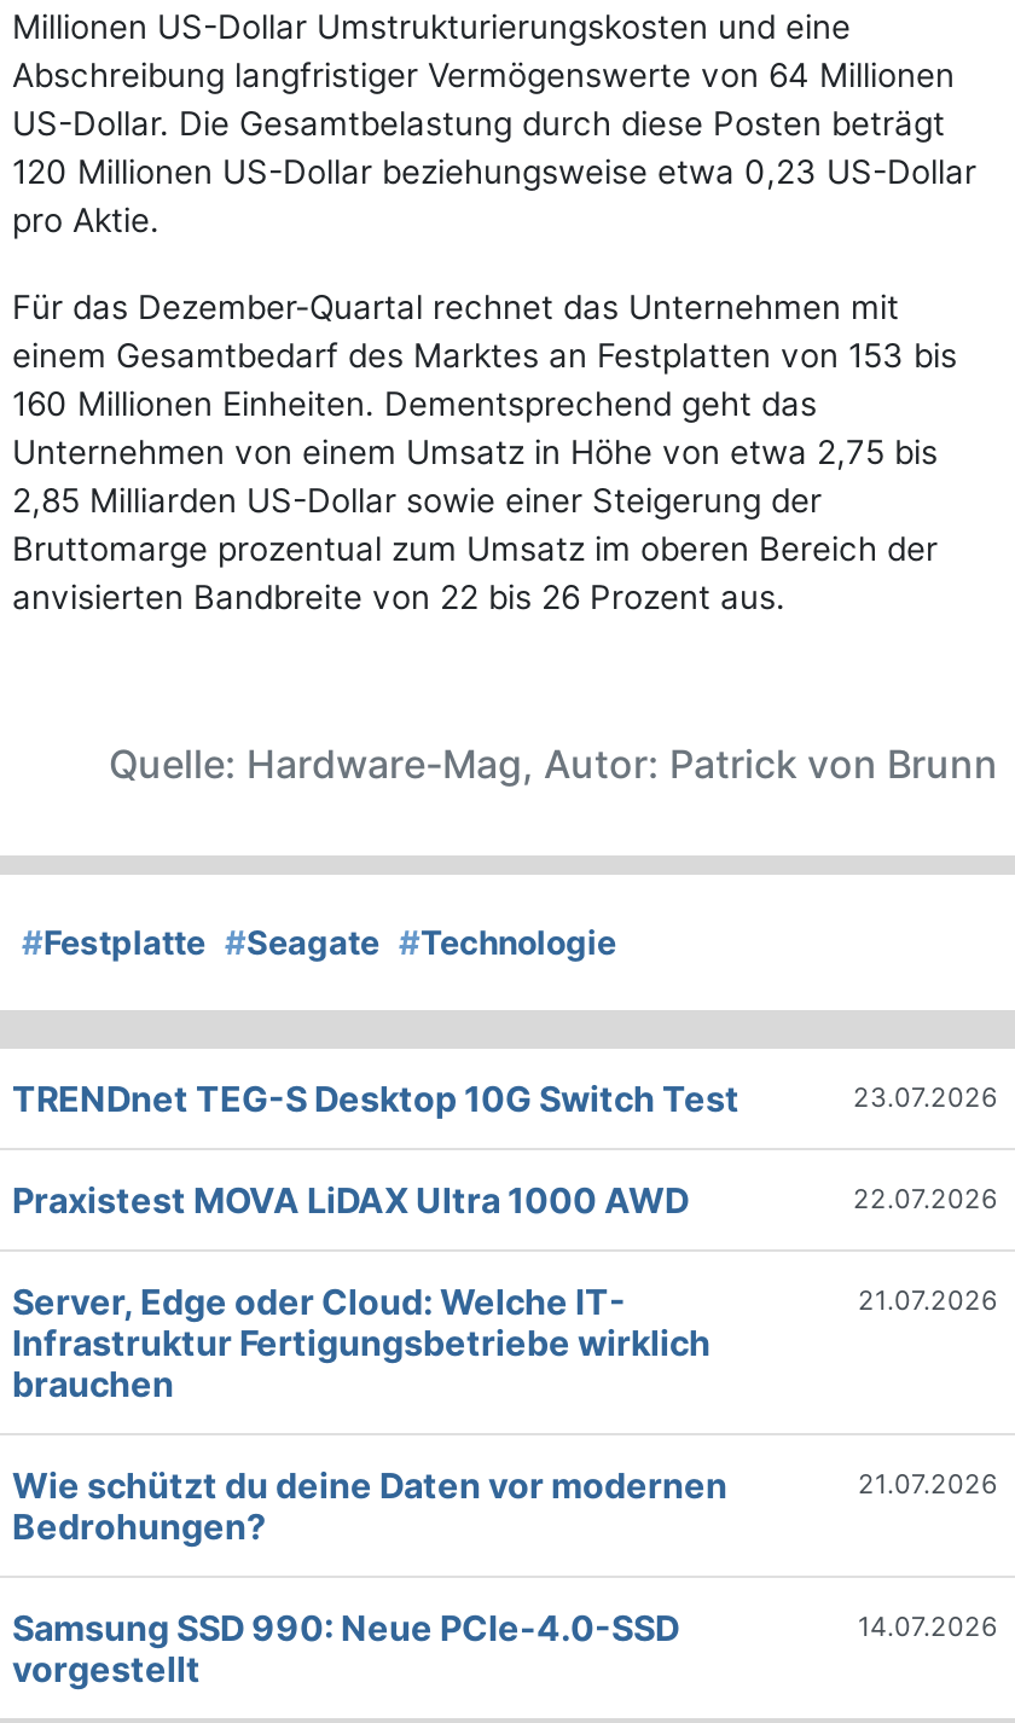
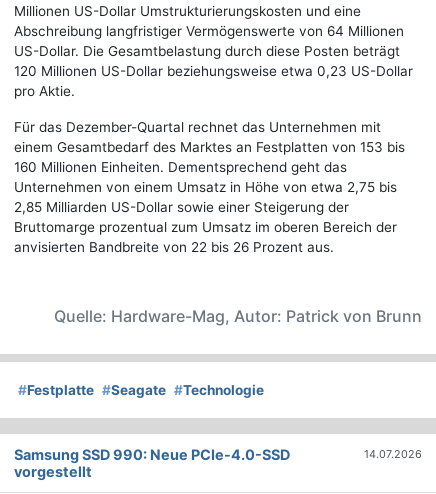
- TRENDnet TEG-S Desktop 10G Switch Test
- 23.07.2026
- Praxistest MOVA LiDAX Ultra 1000 AWD
- 22.07.2026
- Server, Edge oder Cloud: Welche IT-
- Infrastruktur Fertigungsbetriebe wirklich
- brauchen

- 21.07.2026

- Wie schützt du deine Daten vor modernen
- Bedrohungen?

- 21.07.2026
